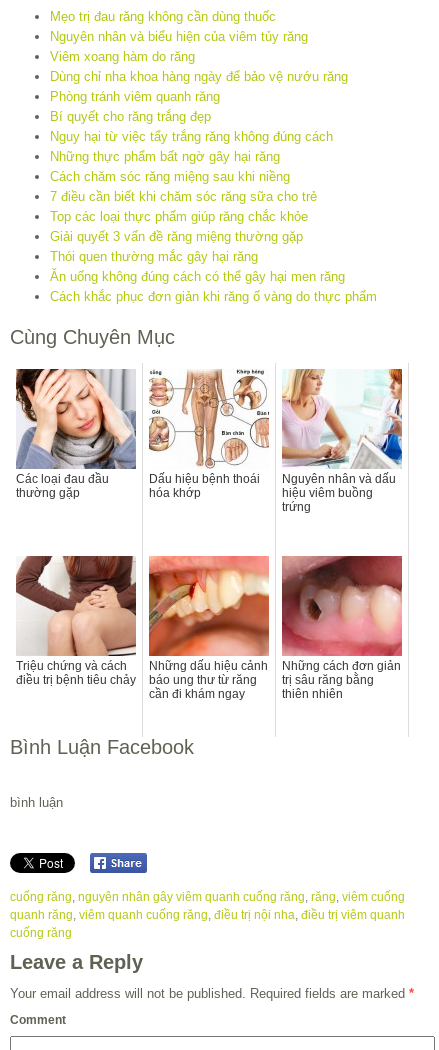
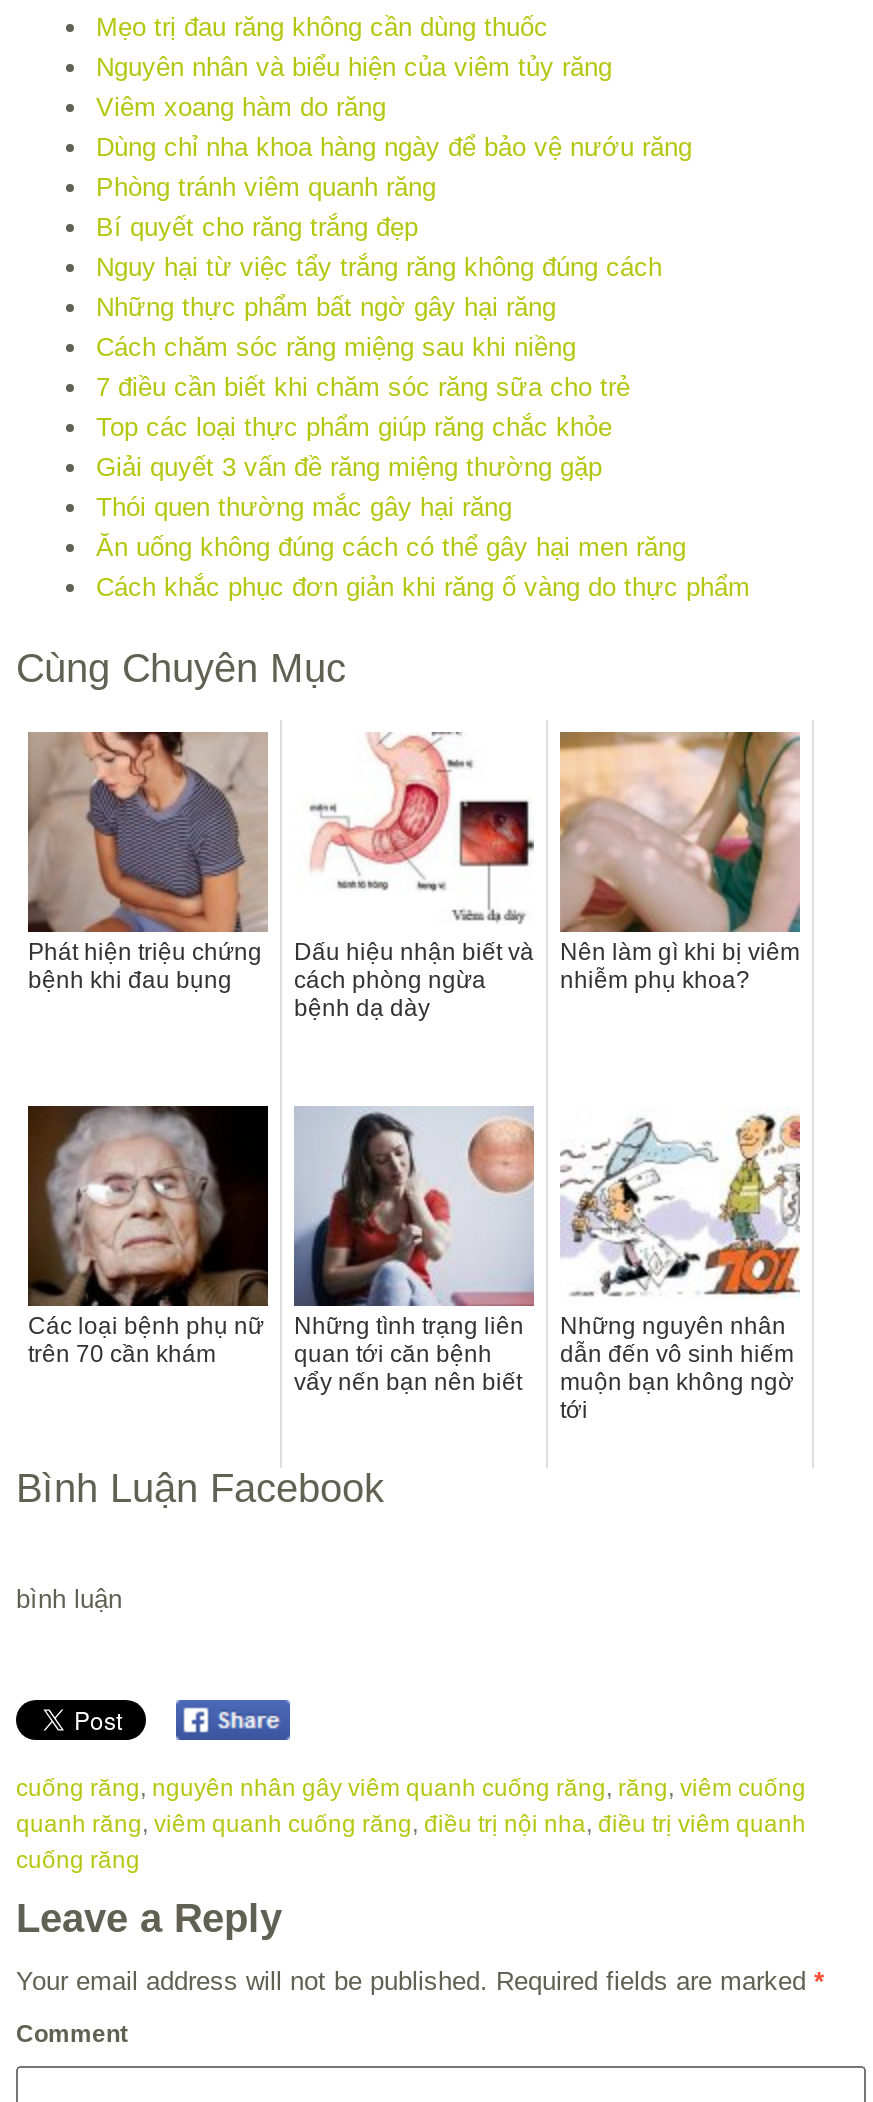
- [image]
- Các loại đau đầu
- thường gặp
+ [image]
+ Phát hiện triệu chứng
+ bệnh khi đau bụng

- [image]
- Dấu hiệu bệnh thoái
- hóa khớp
+ [image]
+ Dấu hiệu nhận biết và
+ cách phòng ngừa
+ bệnh dạ dày

- [image]
- Nguyên nhân và dấu
- hiệu viêm buồng
- trứng
+ [image]
+ Nên làm gì khi bị viêm
+ nhiễm phụ khoa?

- [image]
- Triệu chứng và cách
- điều trị bệnh tiêu chảy
+ [image]
+ Các loại bệnh phụ nữ
+ trên 70 cần khám

- [image]
- Những dấu hiệu cảnh
- báo ung thư từ răng
- cần đi khám ngay
+ [image]
+ Những tình trạng liên
+ quan tới căn bệnh
+ vẩy nến bạn nên biết

- [image]
- Những cách đơn giản
- trị sâu răng bằng
- thiên nhiên
+ [image]
+ Những nguyên nhân
+ dẫn đến vô sinh hiếm
+ muộn bạn không ngờ
+ tới
